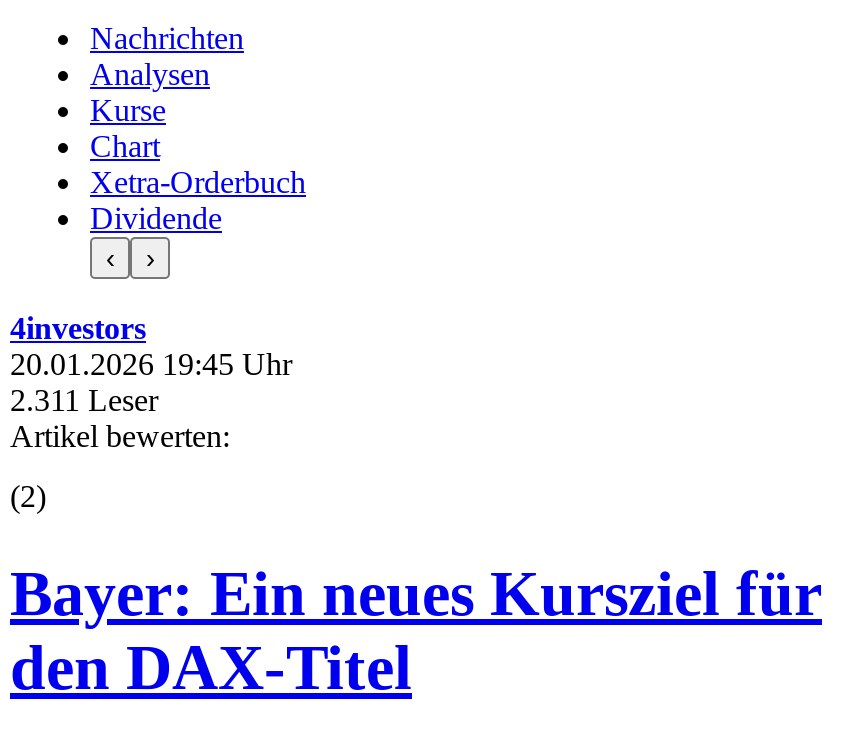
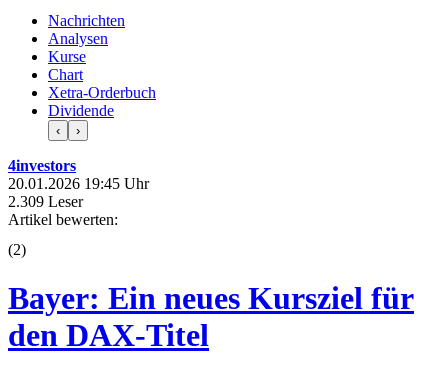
- 2.311 Leser
+ 2.309 Leser
